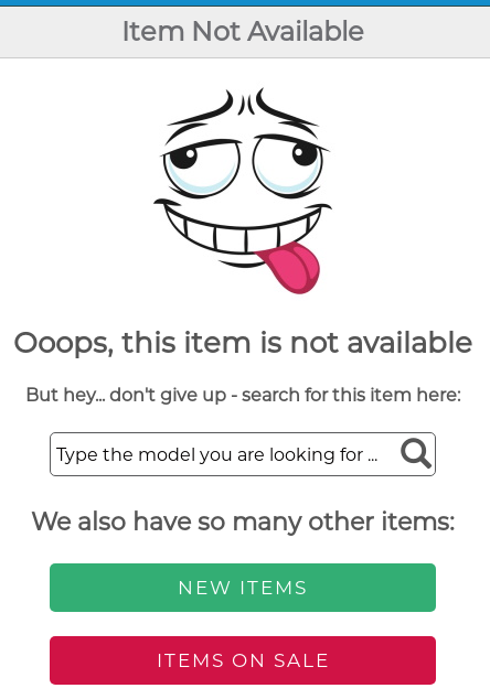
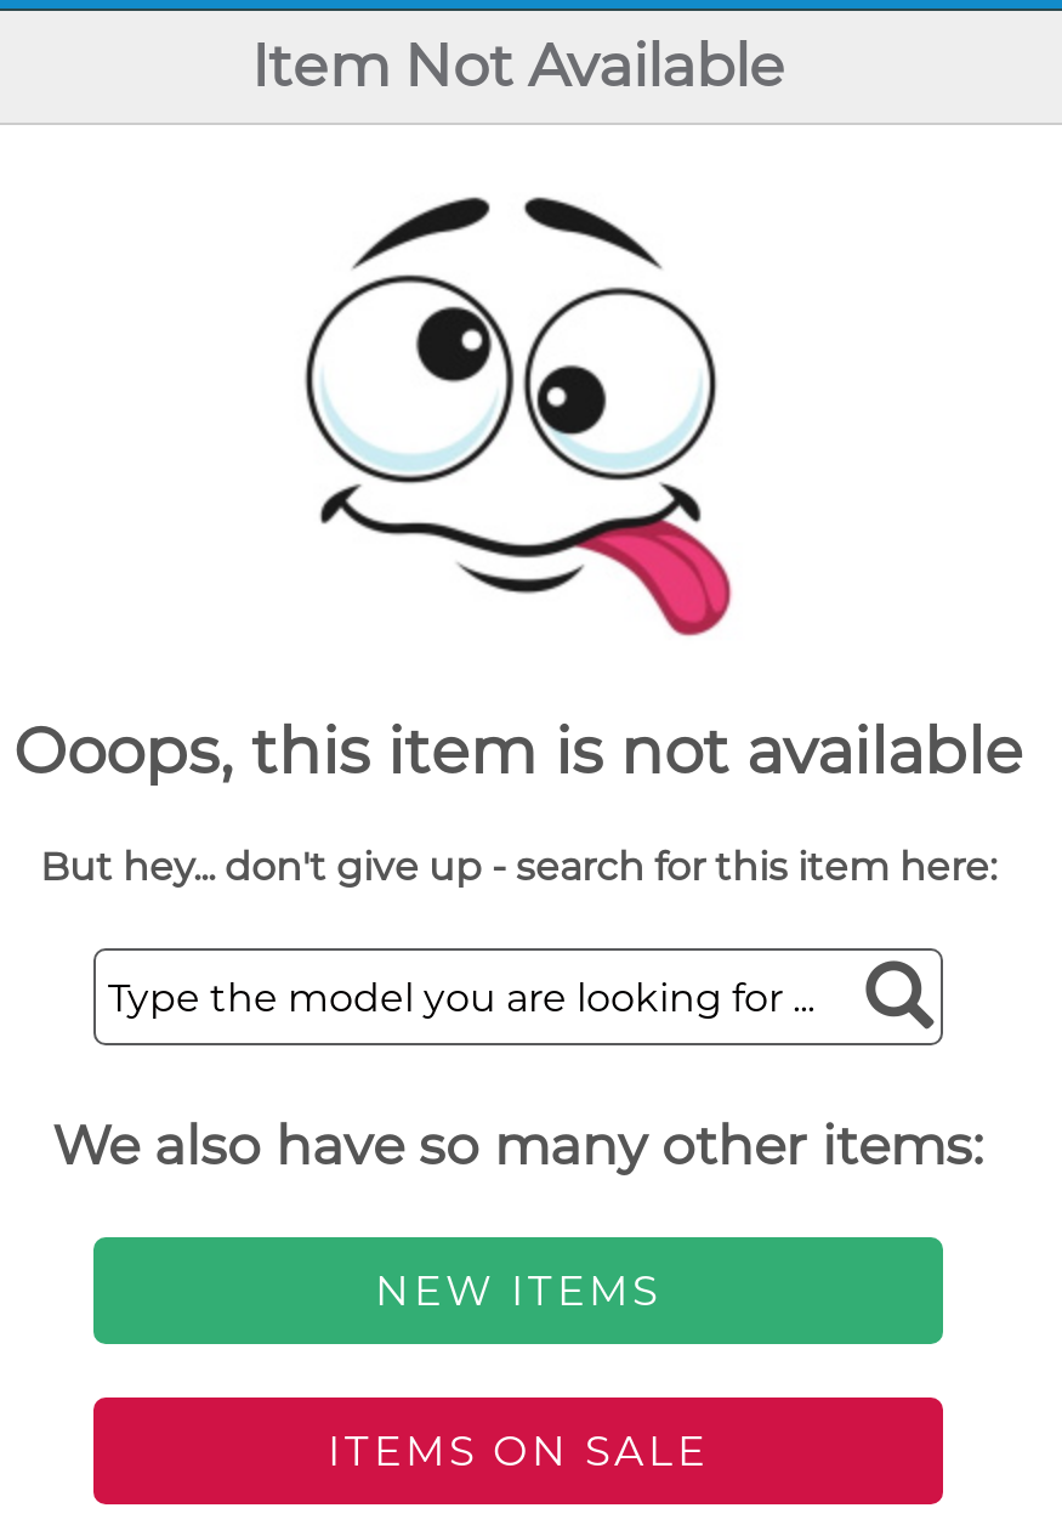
- [image]
+ [image]
